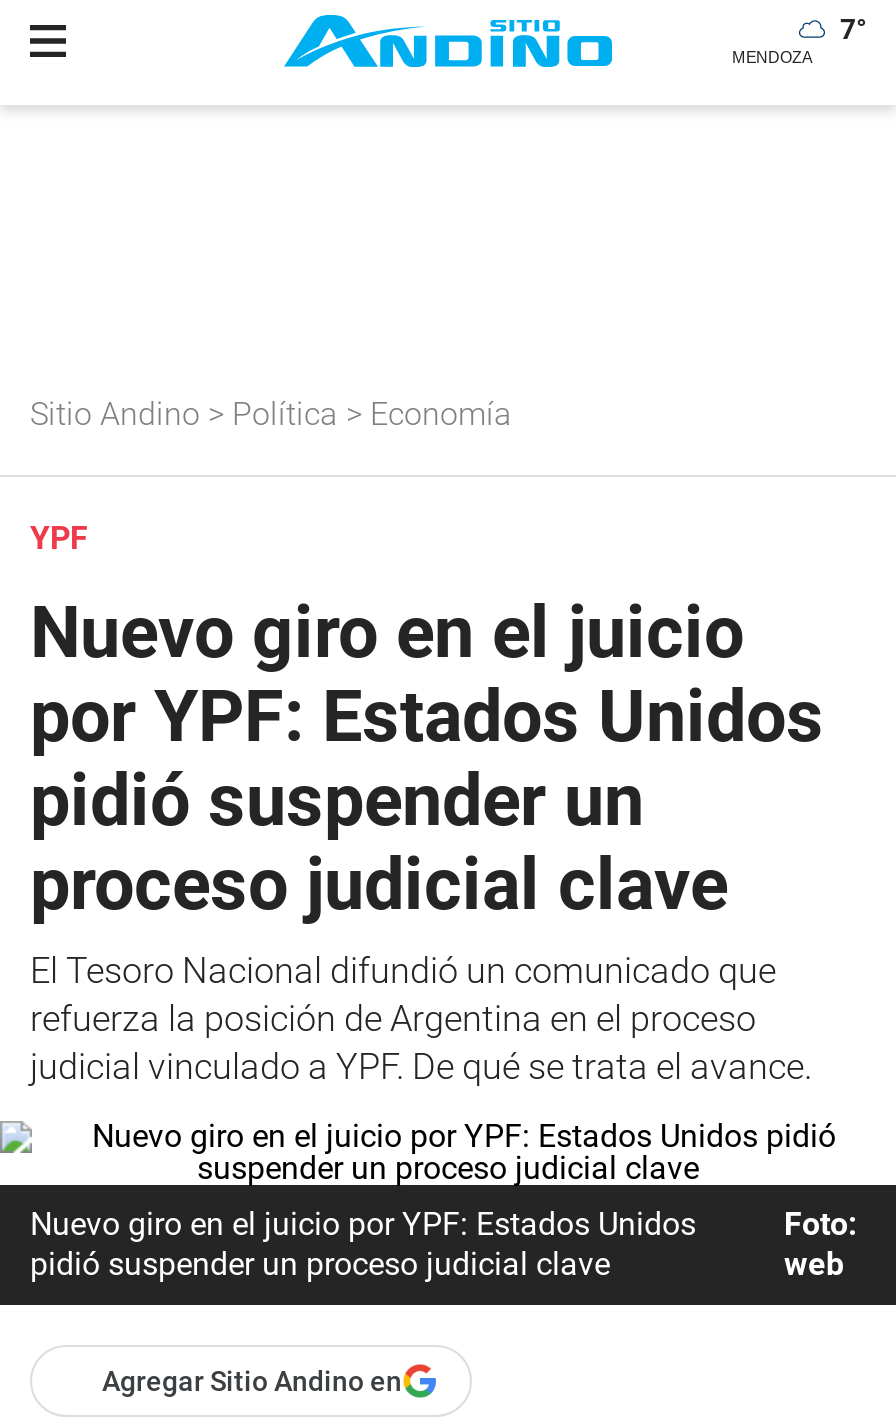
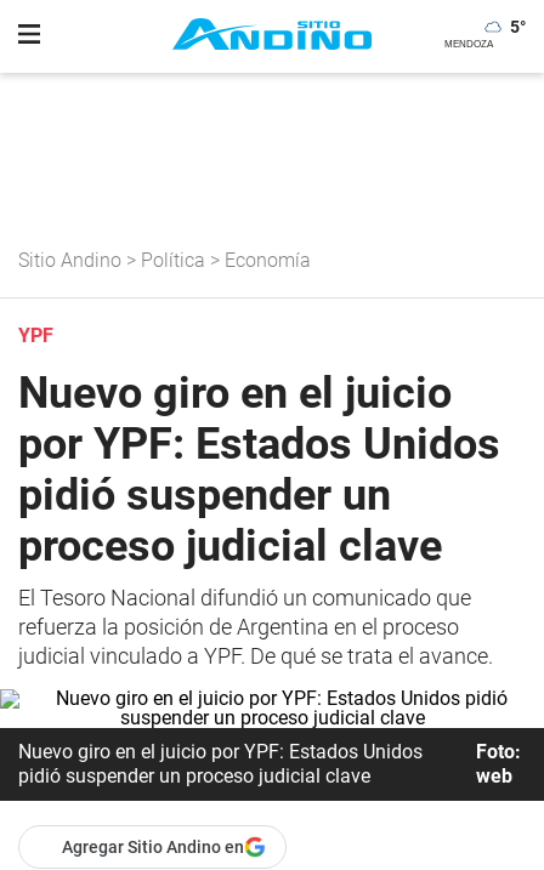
- 7°
+ 5°
